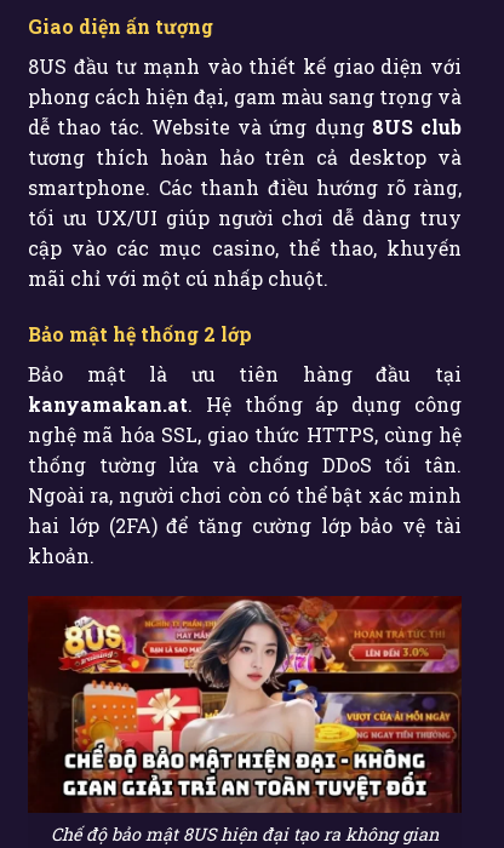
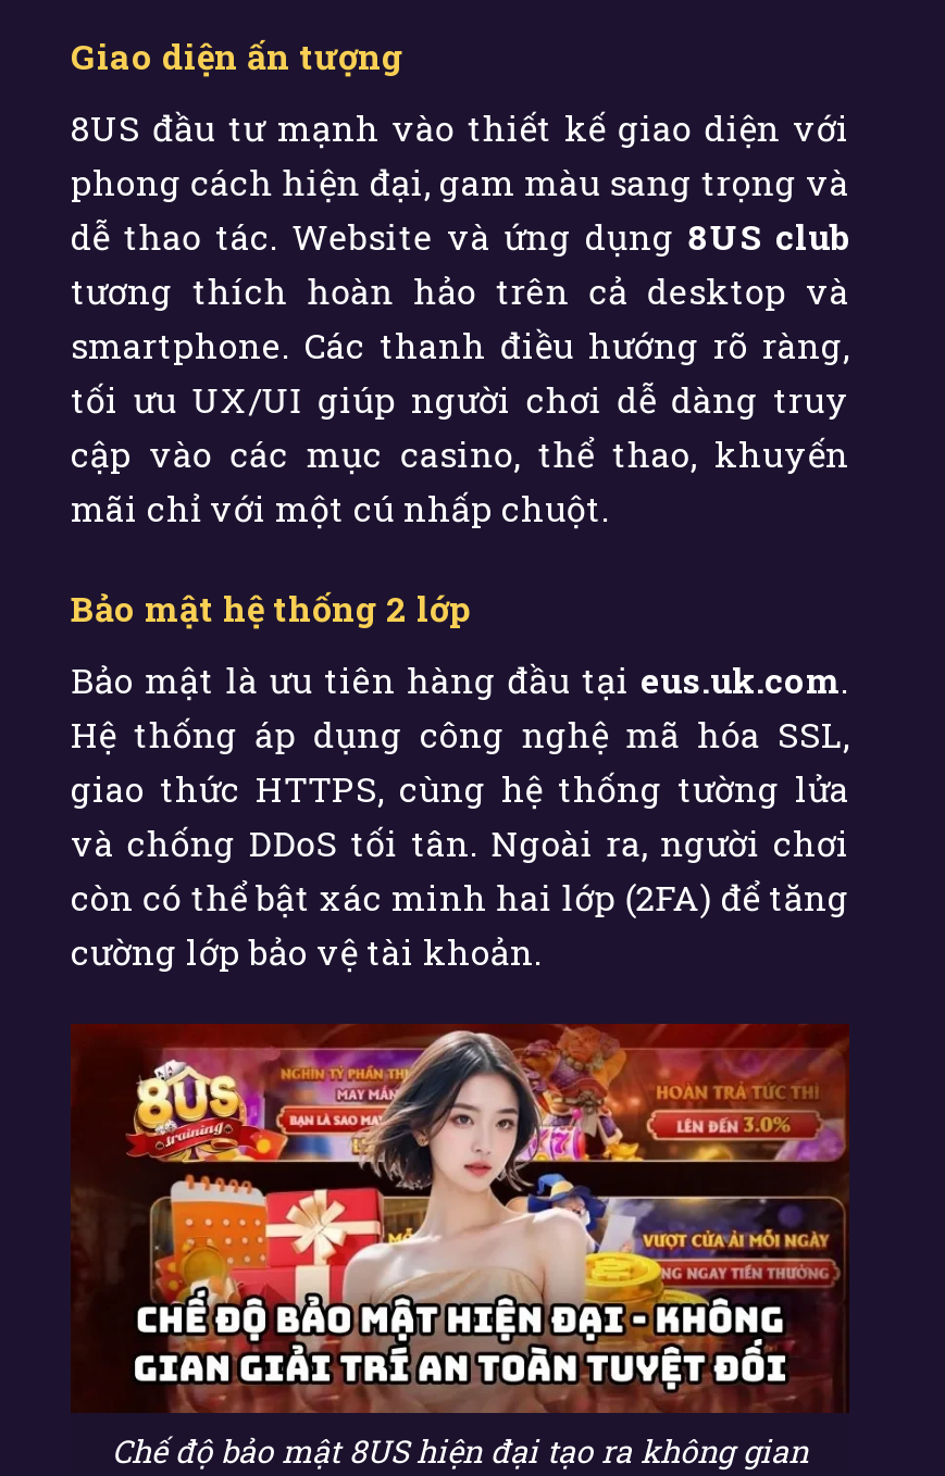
- Bảo mật là ưu tiên hàng đầu tại
- kanyamakan.at. Hệ thống áp dụng công
- nghệ mã hóa SSL, giao thức HTTPS, cùng hệ
- thống tường lửa và chống DDoS tối tân.
- Ngoài ra, người chơi còn có thể bật xác minh
- hai lớp (2FA) để tăng cường lớp bảo vệ tài
- khoản.
+ Bảo mật là ưu tiên hàng đầu tại eus.uk.com.
+ Hệ thống áp dụng công nghệ mã hóa SSL,
+ giao thức HTTPS, cùng hệ thống tường lửa
+ và chống DDoS tối tân. Ngoài ra, người chơi
+ còn có thể bật xác minh hai lớp (2FA) để tăng
+ cường lớp bảo vệ tài khoản.
